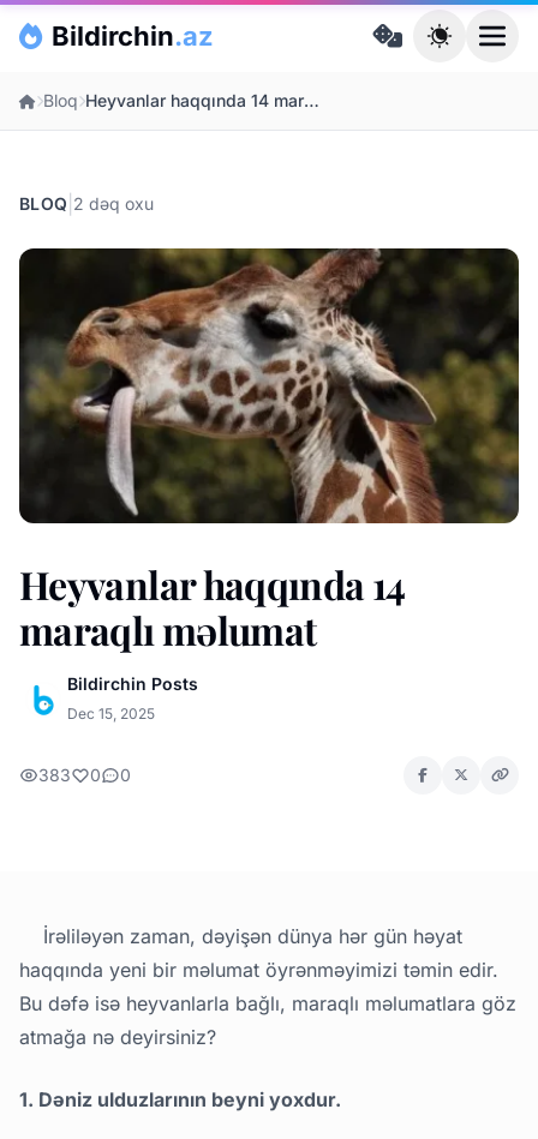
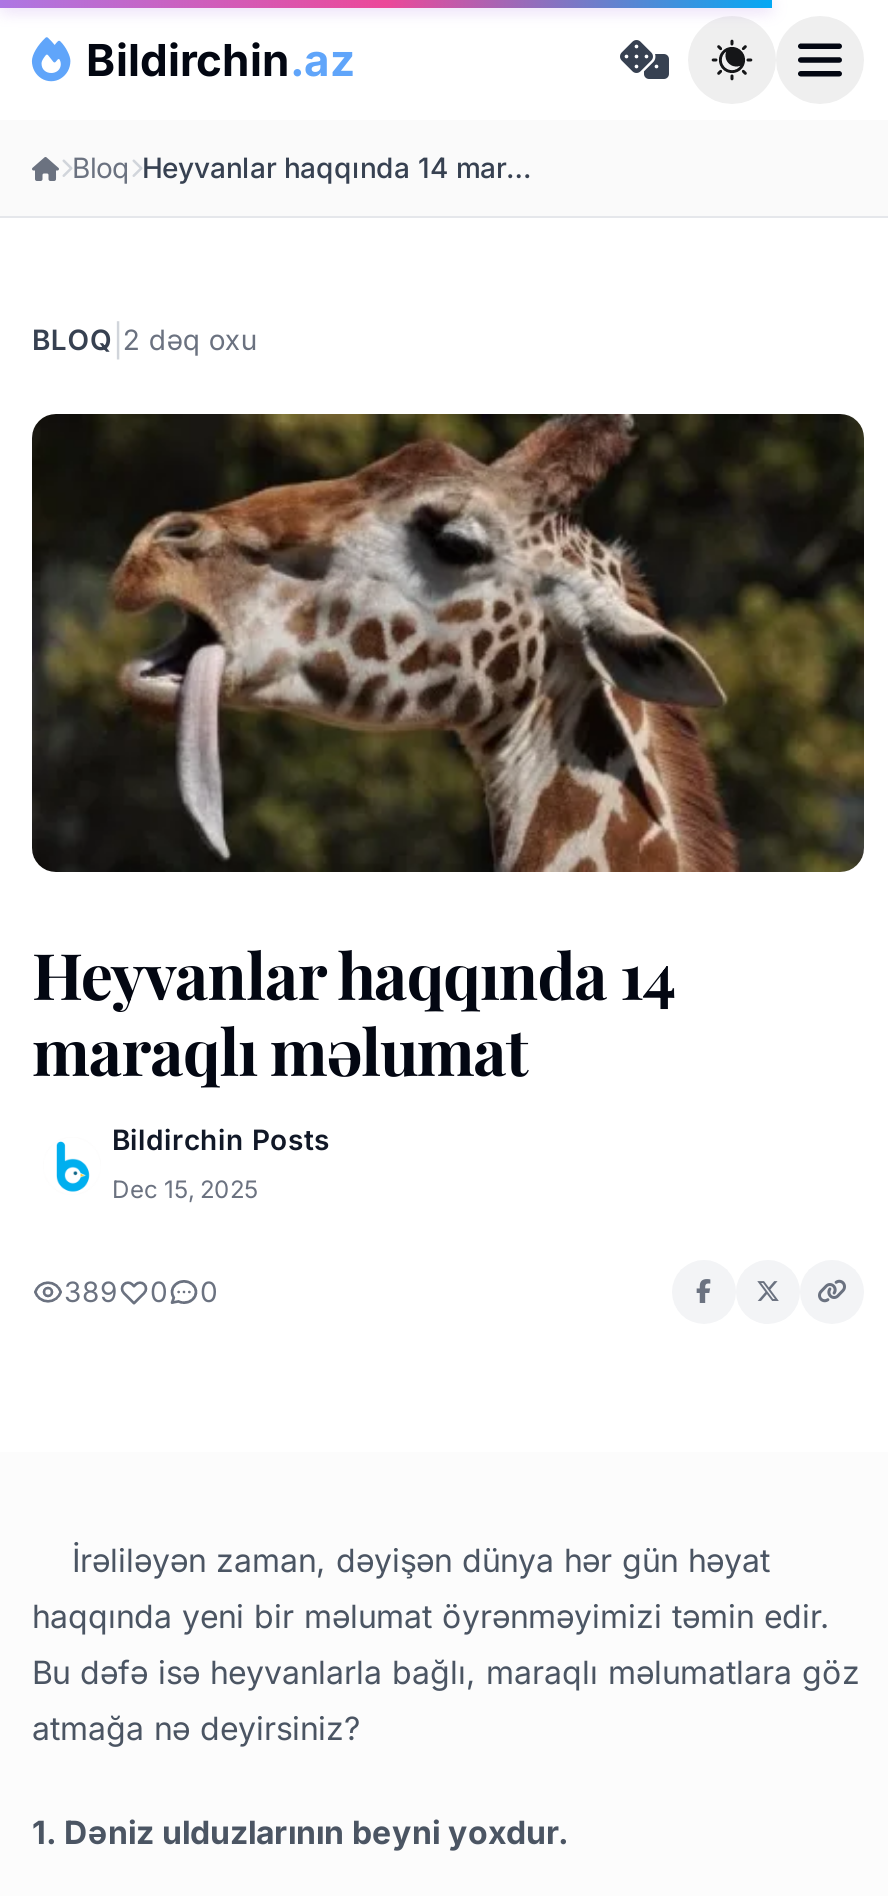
- 383 0 0
+ 389 0 0
